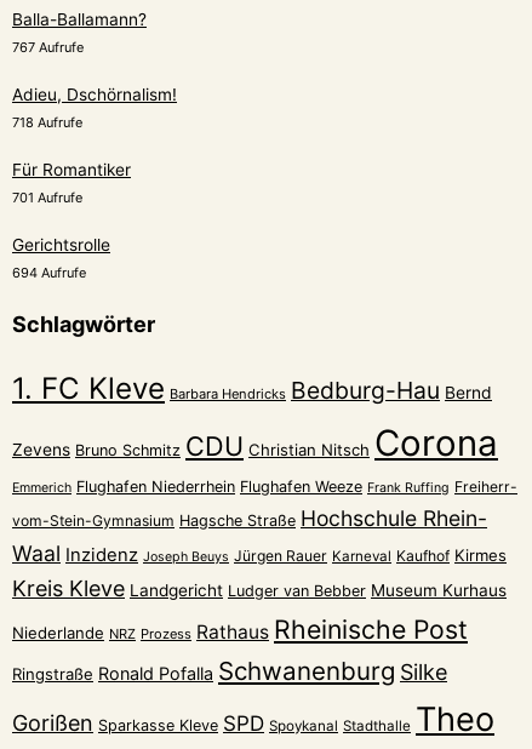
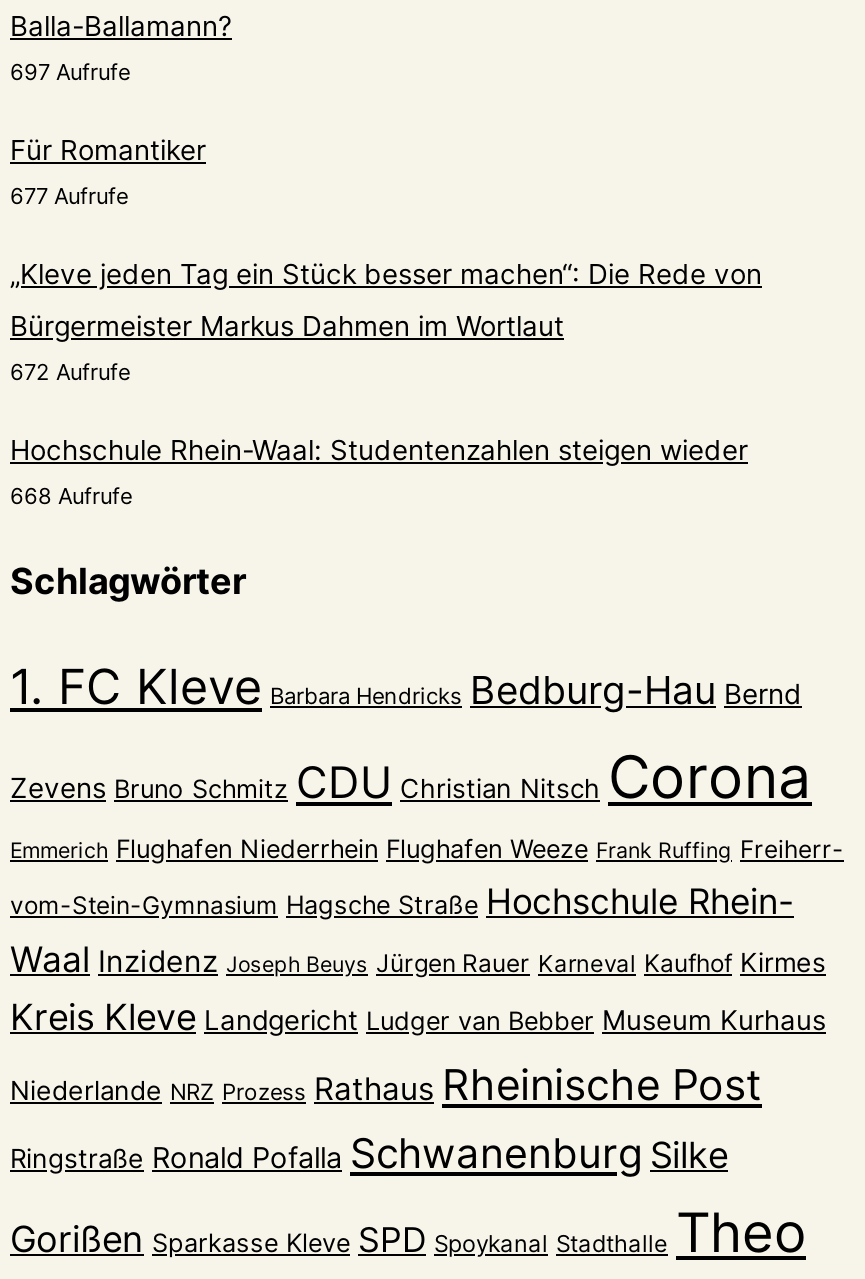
- 767 Aufrufe
- Adieu, Dschörnalism!
- 718 Aufrufe
+ 697 Aufrufe

moved up: Für Romantiker

- 701 Aufrufe
- Gerichtsrolle
- 694 Aufrufe
+ 677 Aufrufe
+ „Kleve jeden Tag ein Stück besser machen“: Die Rede von
+ Bürgermeister Markus Dahmen im Wortlaut
+ 672 Aufrufe
+ Hochschule Rhein-Waal: Studentenzahlen steigen wieder
+ 668 Aufrufe
